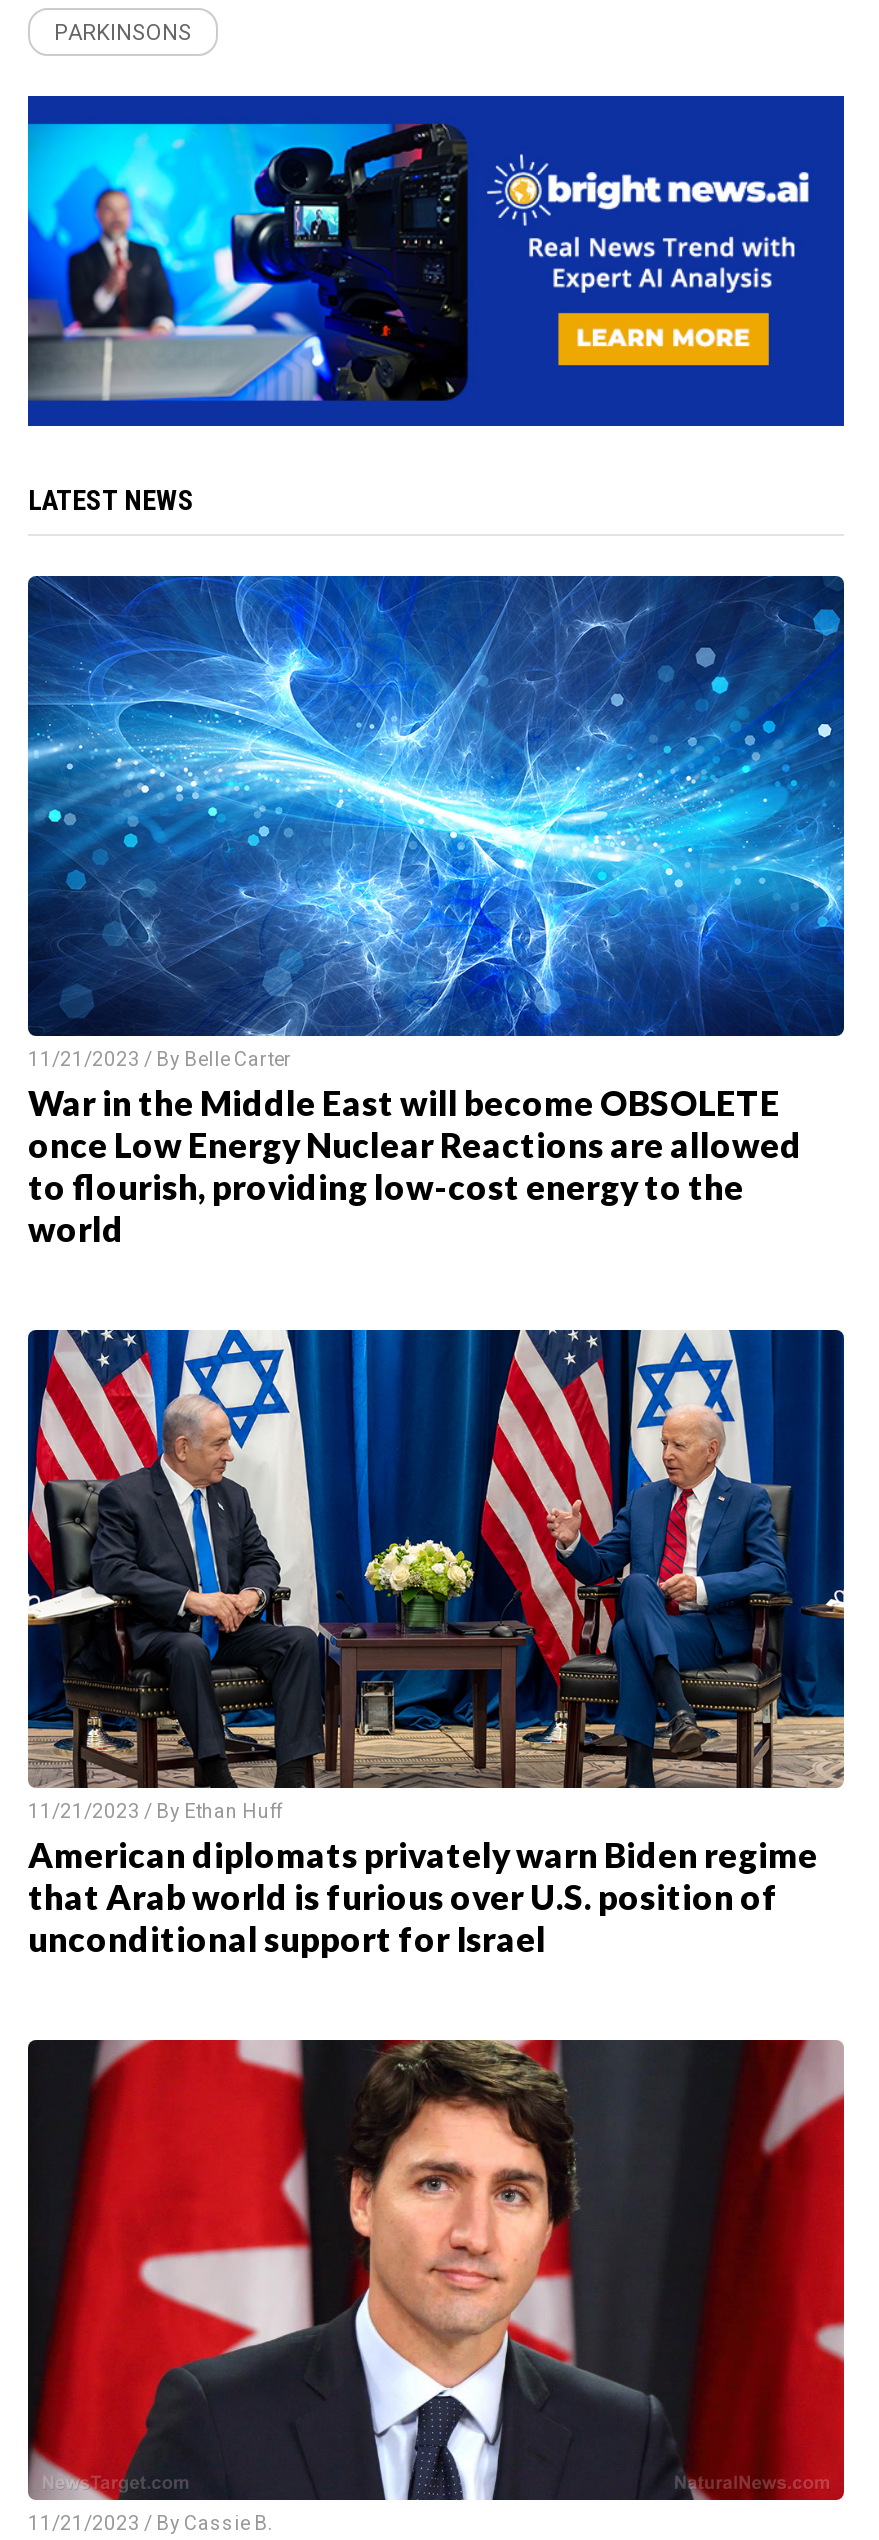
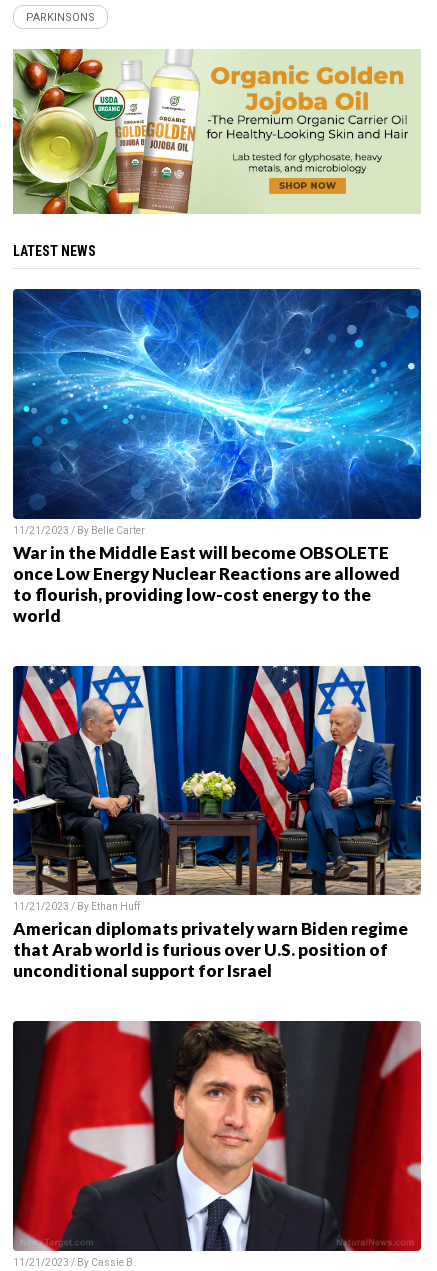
- [image]
+ [image]
